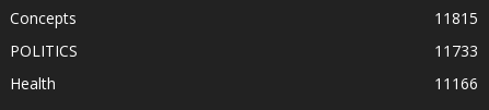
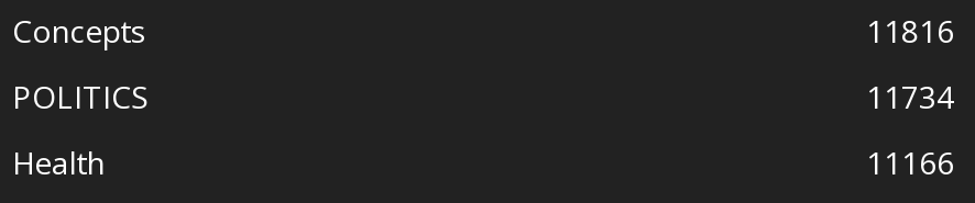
- 11815
+ 11816

- 11733
+ 11734
